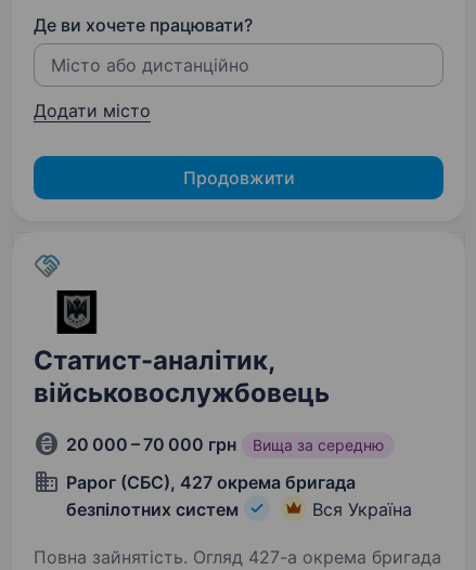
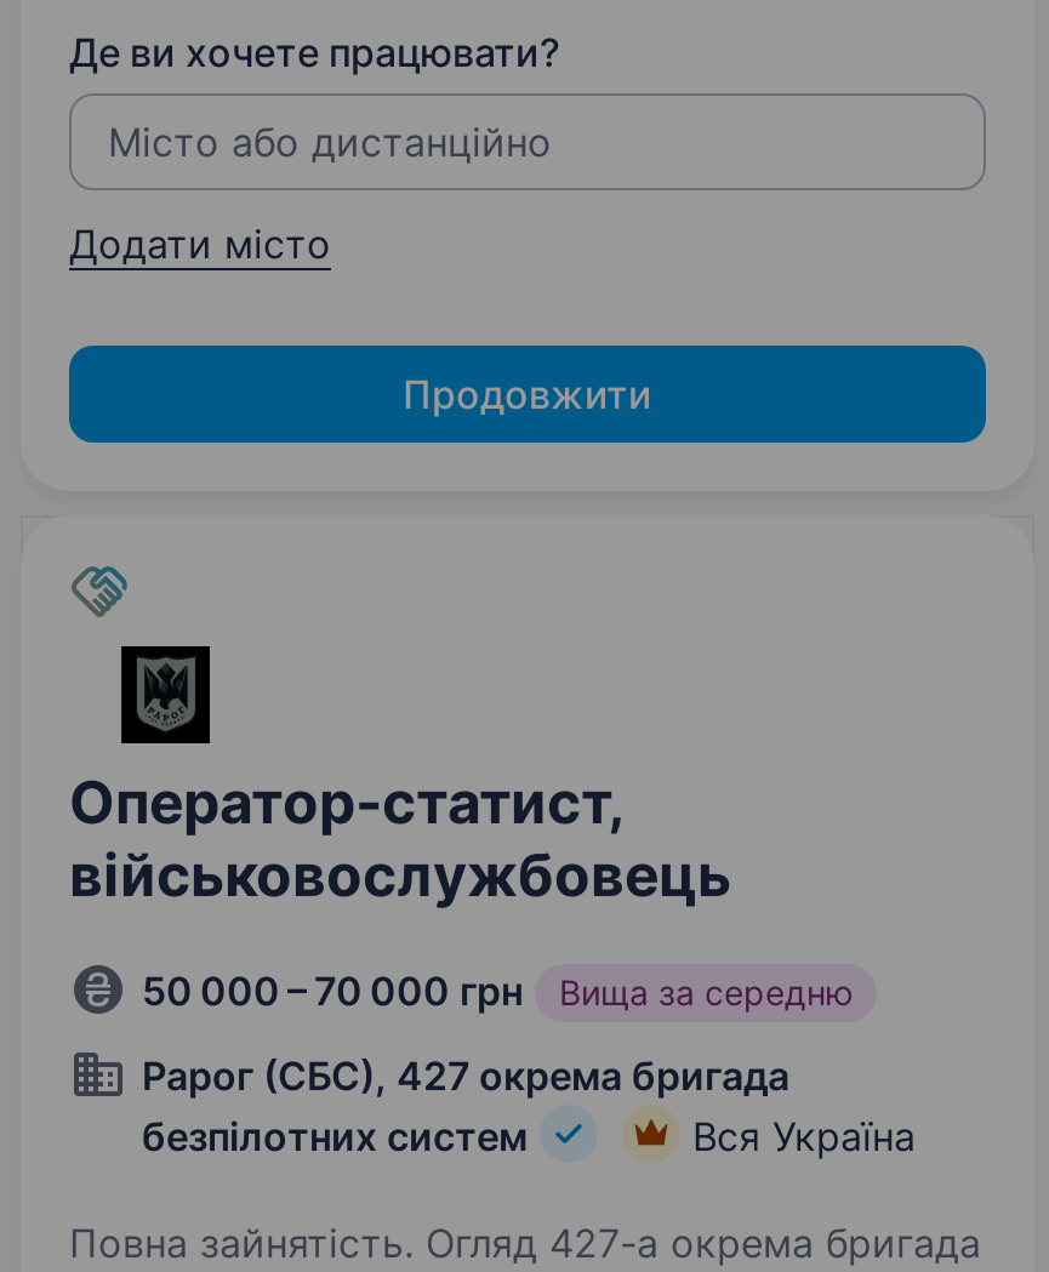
- Статист-аналітик,
+ Оператор-статист,

- 20 000 – 70 000 грн Вища за середню
+ 50 000 – 70 000 грн Вища за середню
